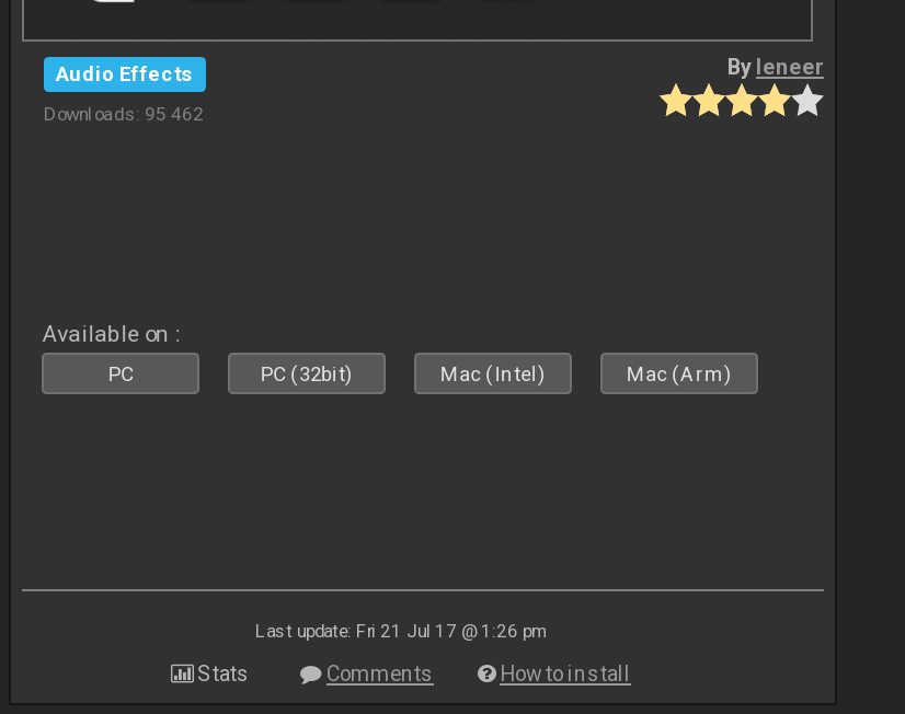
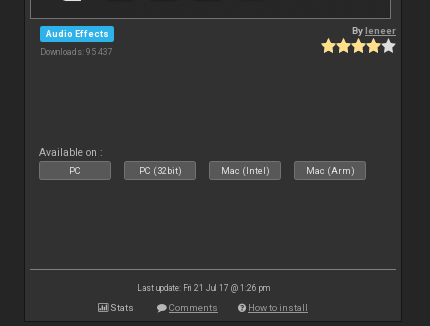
- Downloads: 95 462
+ Downloads: 95 437
